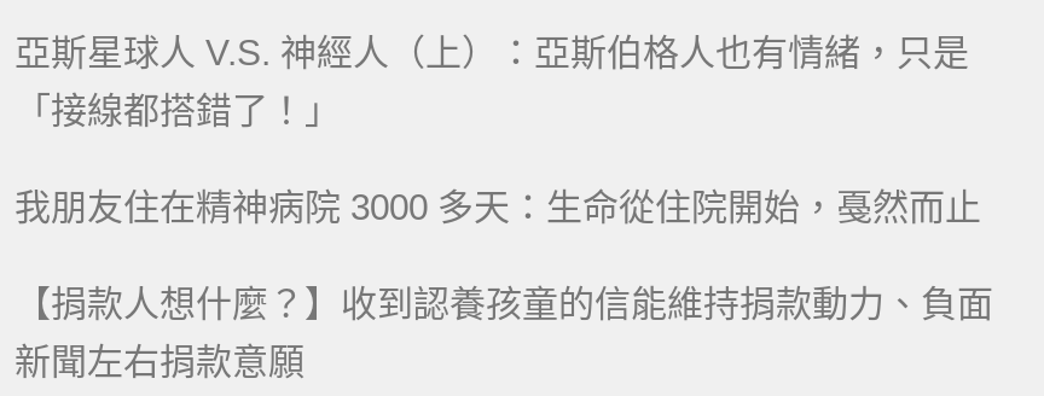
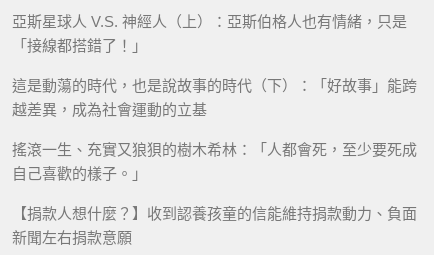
- 我朋友住在精神病院 3000 多天：生命從住院開始，戞然而止
+ 這是動蕩的時代，也是說故事的時代（下）：「好故事」能跨
+ 越差異，成為社會運動的立基
+ 搖滾一生、充實又狼狽的樹木希林：「人都會死，至少要死成
+ 自己喜歡的樣子。」
